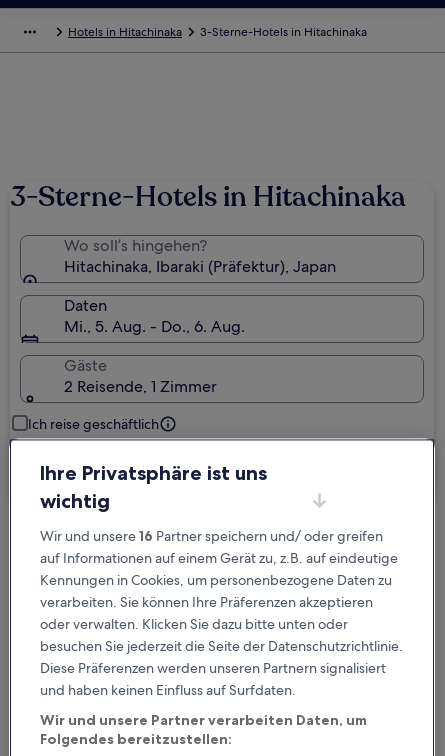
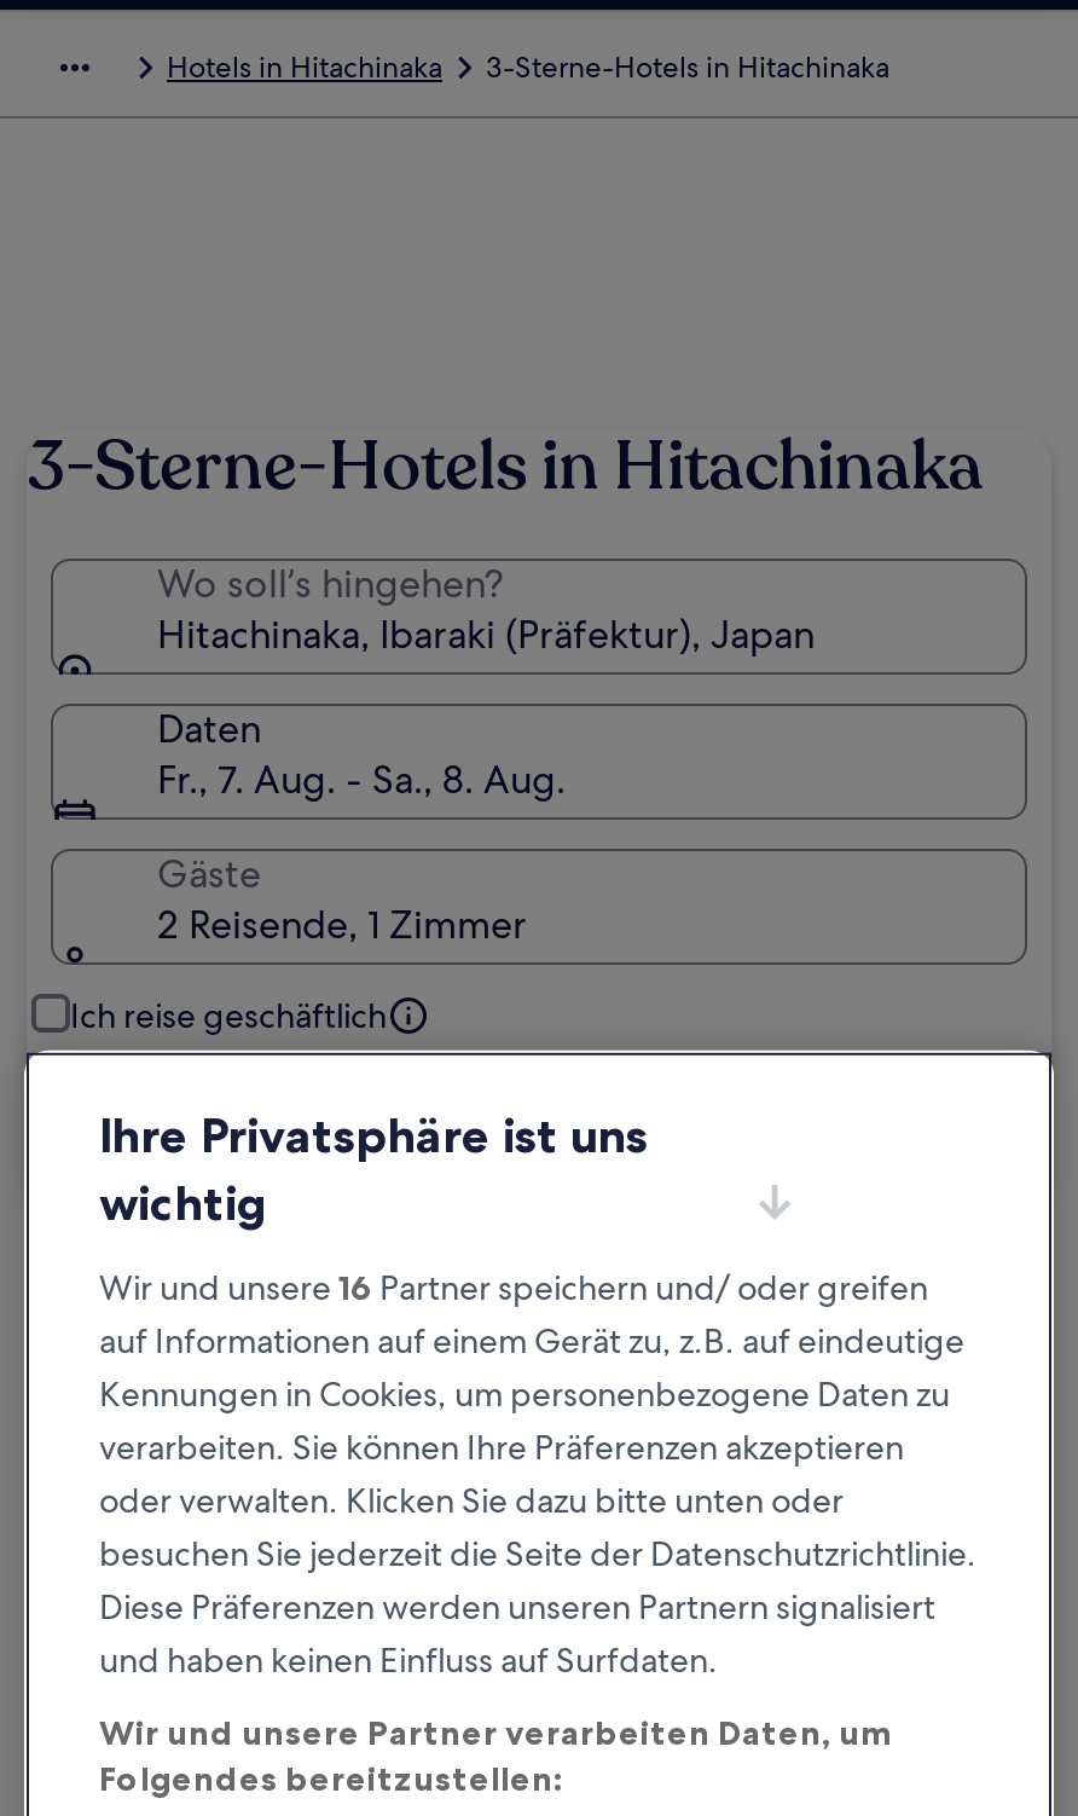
- Mi., 5. Aug. - Do., 6. Aug.
+ Fr., 7. Aug. - Sa., 8. Aug.
